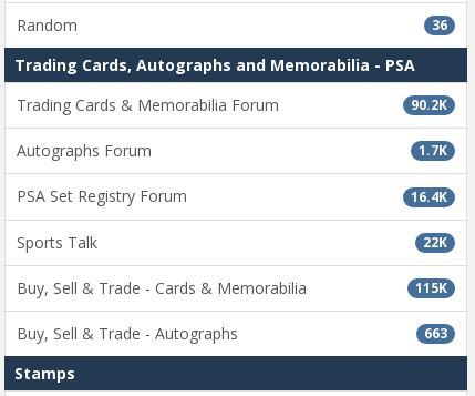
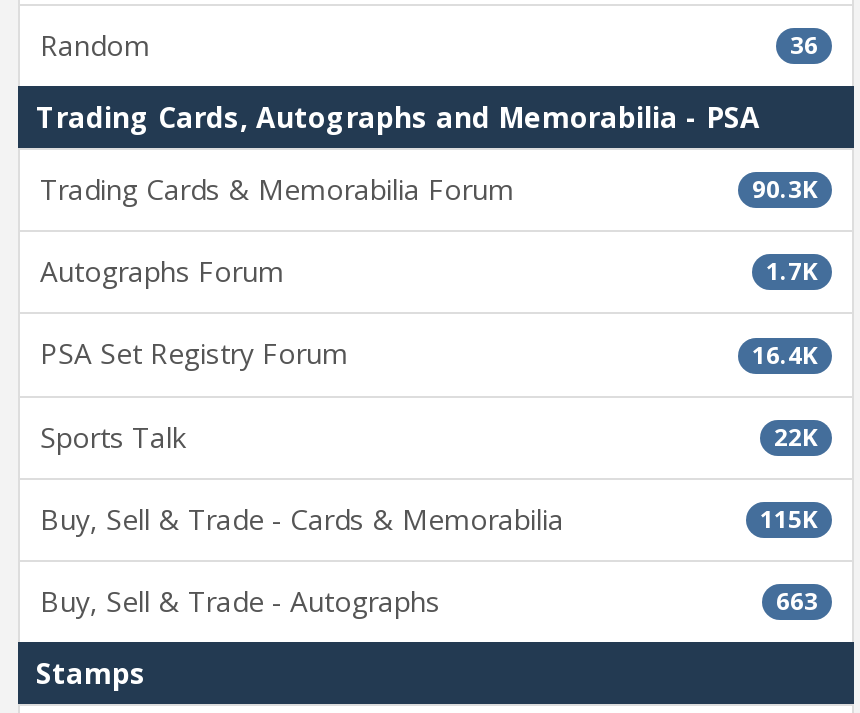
- 90.2K
+ 90.3K
